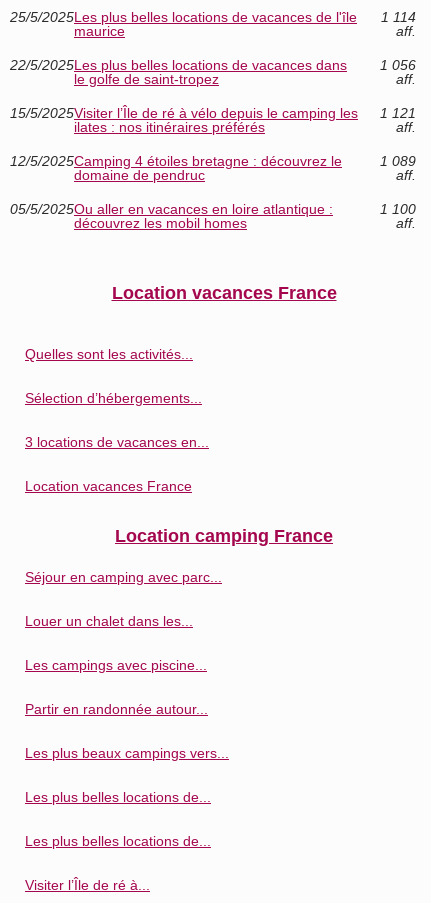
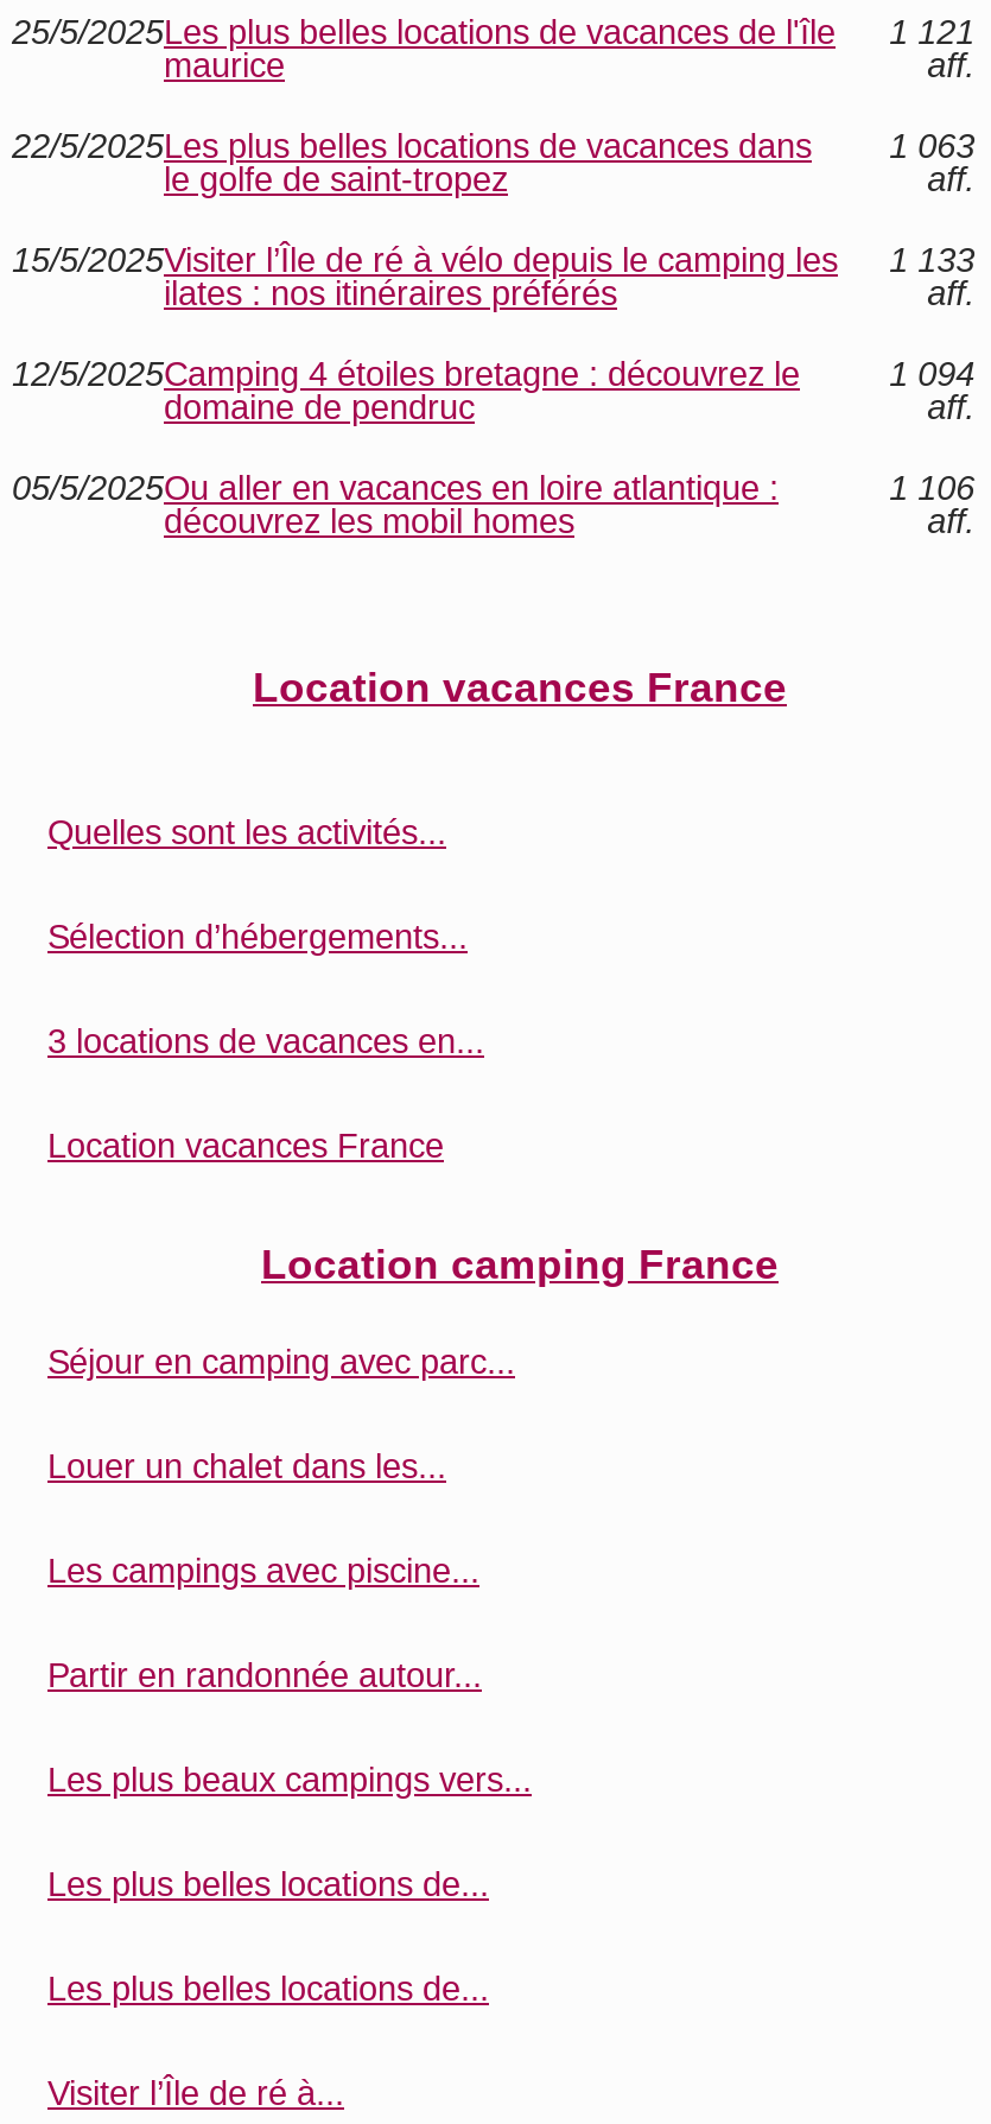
- 25/5/2025 Les plus belles locations de vacances de l'île 1 114
+ 25/5/2025 Les plus belles locations de vacances de l'île 1 121

- 1 056
+ 1 063

- 15/5/2025Visiter l’Île de ré à vélo depuis le camping les 1 121
+ 15/5/2025Visiter l’Île de ré à vélo depuis le camping les 1 133

- 1 089
+ 1 094

- 1 100
+ 1 106
